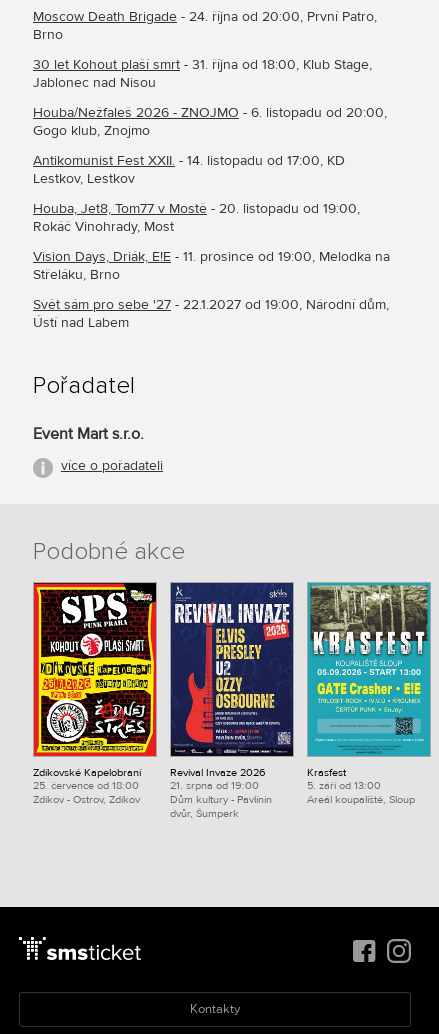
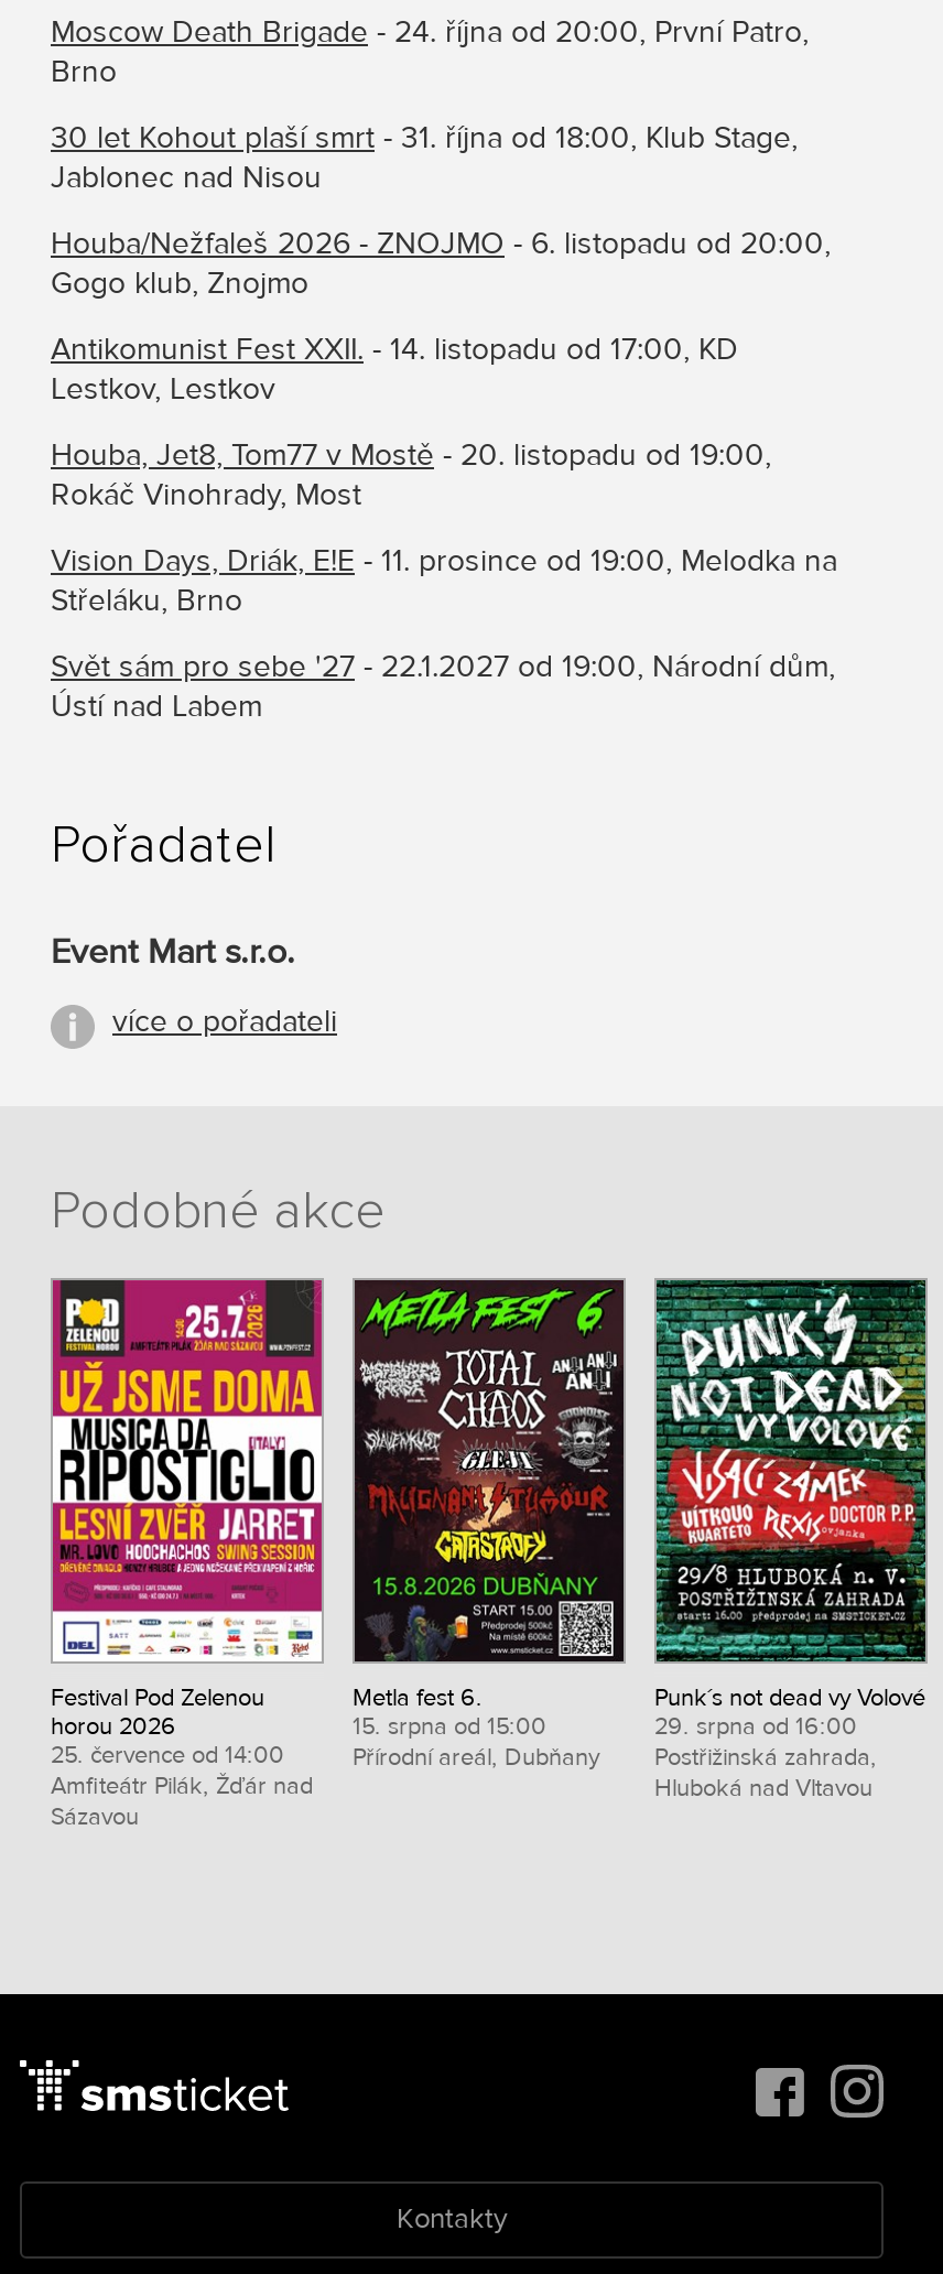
- [image]
- Zdíkovské Kapelobraní
- 25. července od 18:00
- Zdíkov - Ostrov, Zdíkov
+ [image]
+ Festival Pod Zelenou
+ horou 2026
+ 25. července od 14:00
+ Amfiteátr Pilák, Žďár nad
+ Sázavou

- [image]
- Revival Invaze 2026
- 21. srpna od 19:00
- Dům kultury - Pavlínin
- dvůr, Šumperk
+ [image]
+ Metla fest 6.
+ 15. srpna od 15:00
+ Přírodní areál, Dubňany

- [image]
- Krasfest
- 5. září od 13:00
- Areál koupaliště, Sloup
+ [image]
+ Punk´s not dead vy Volové
+ 29. srpna od 16:00
+ Postřižinská zahrada,
+ Hluboká nad Vltavou
